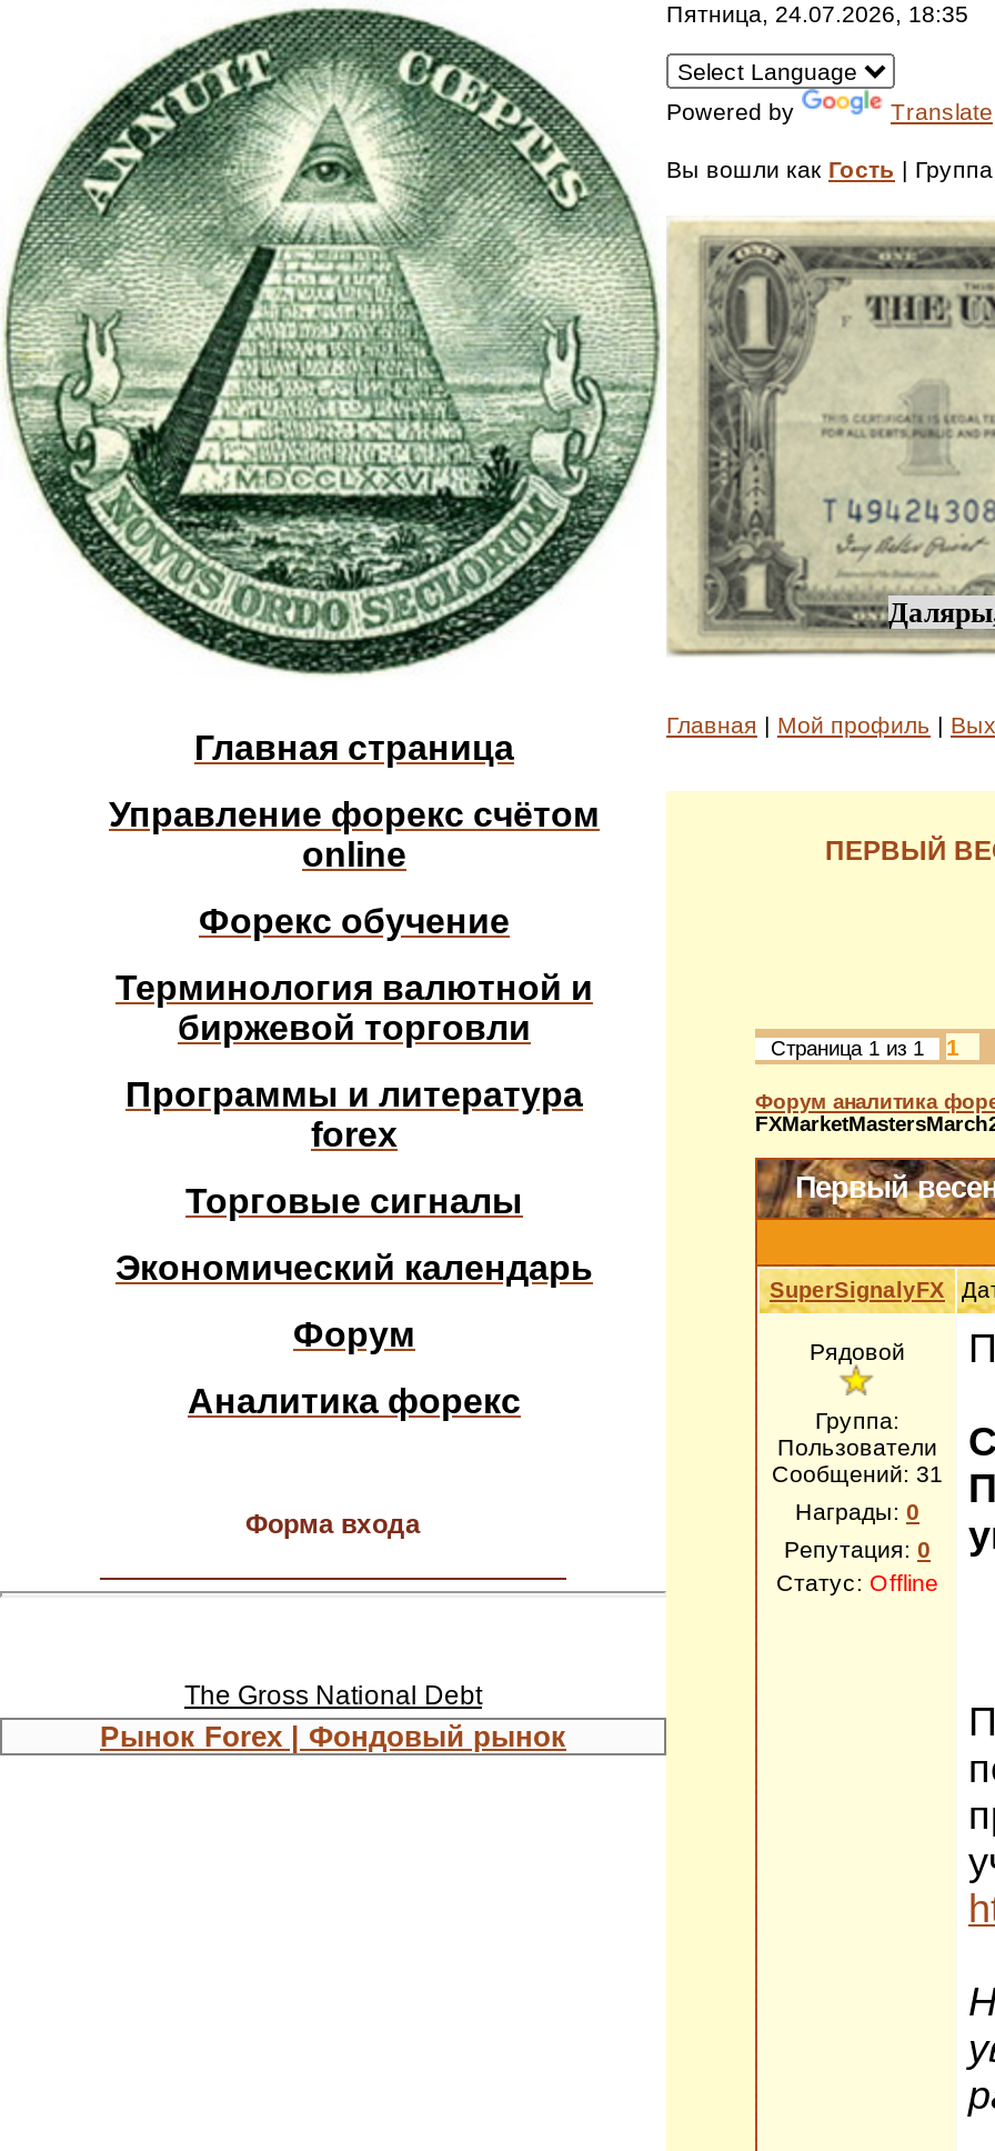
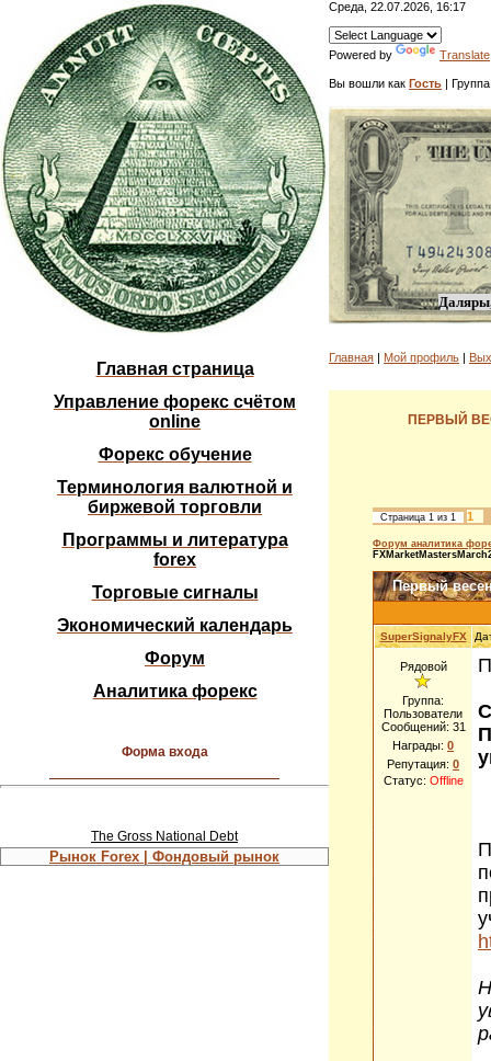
- Пятница, 24.07.2026, 18:35
+ Среда, 22.07.2026, 16:17
